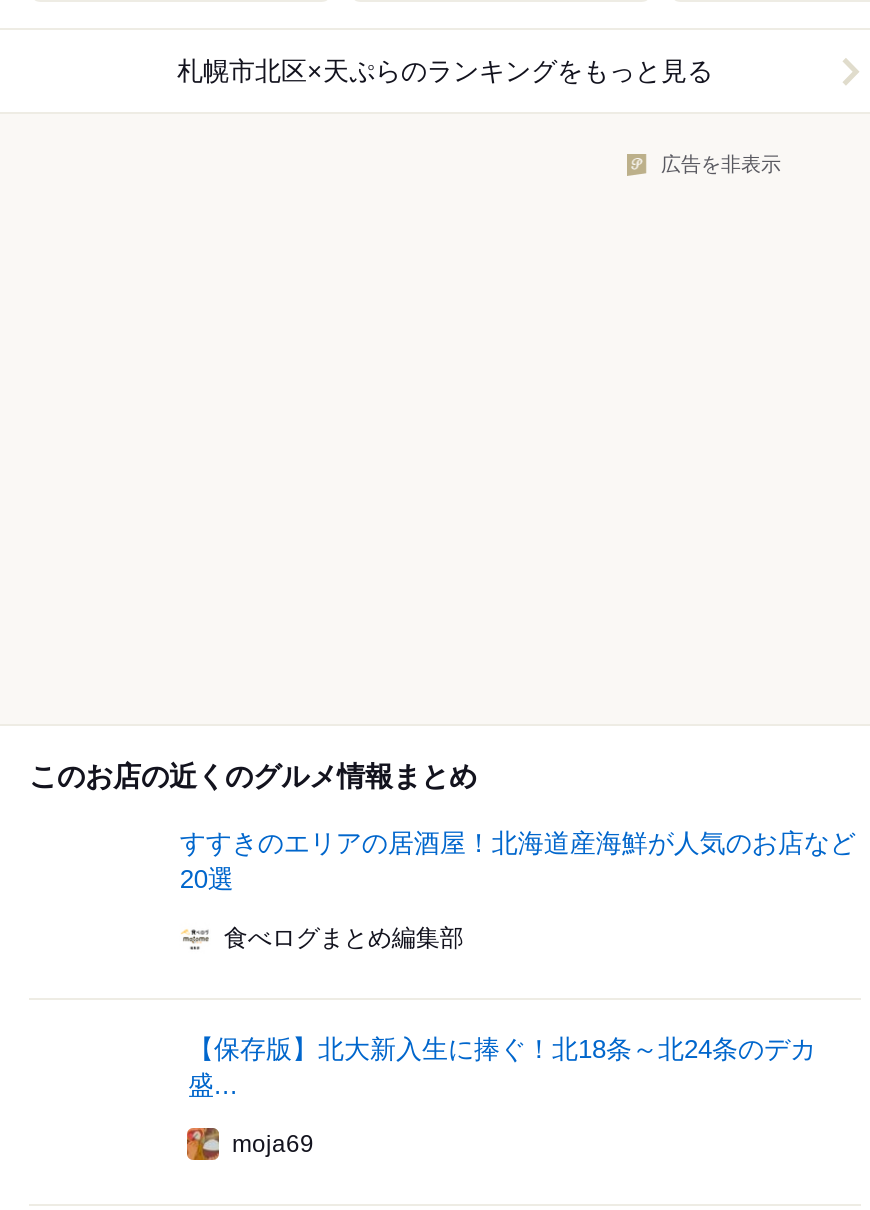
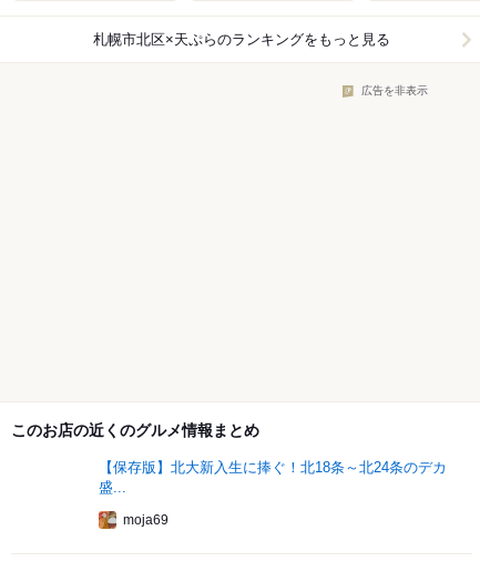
- すすきのエリアの居酒屋！北海道産海鮮が人気のお店など
- 20選
- 食べログまとめ編集部
